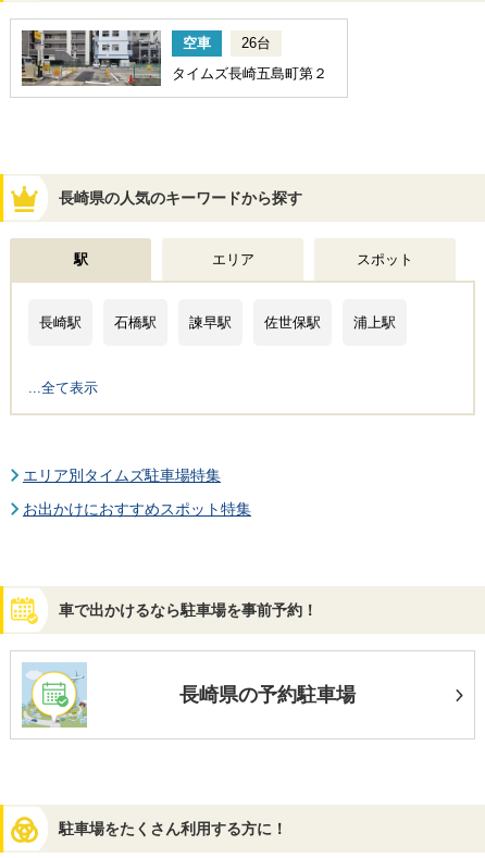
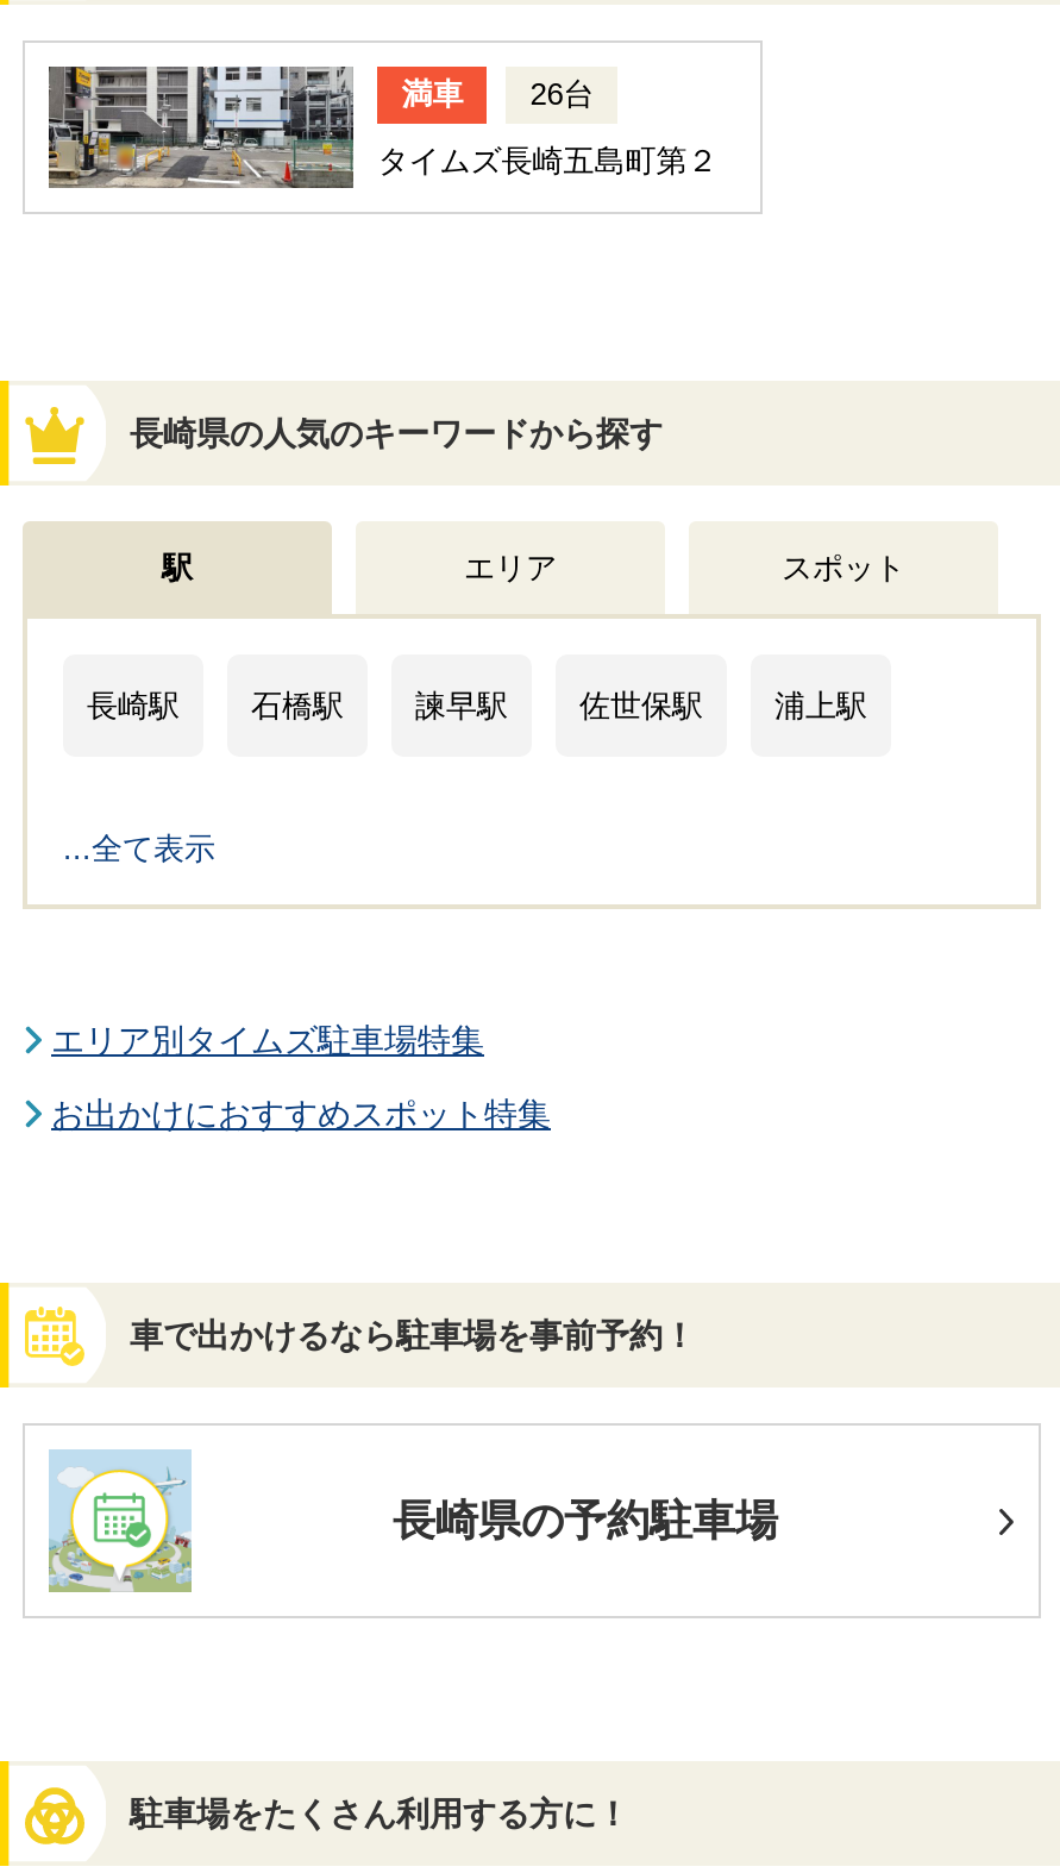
- 空車
+ 満車
